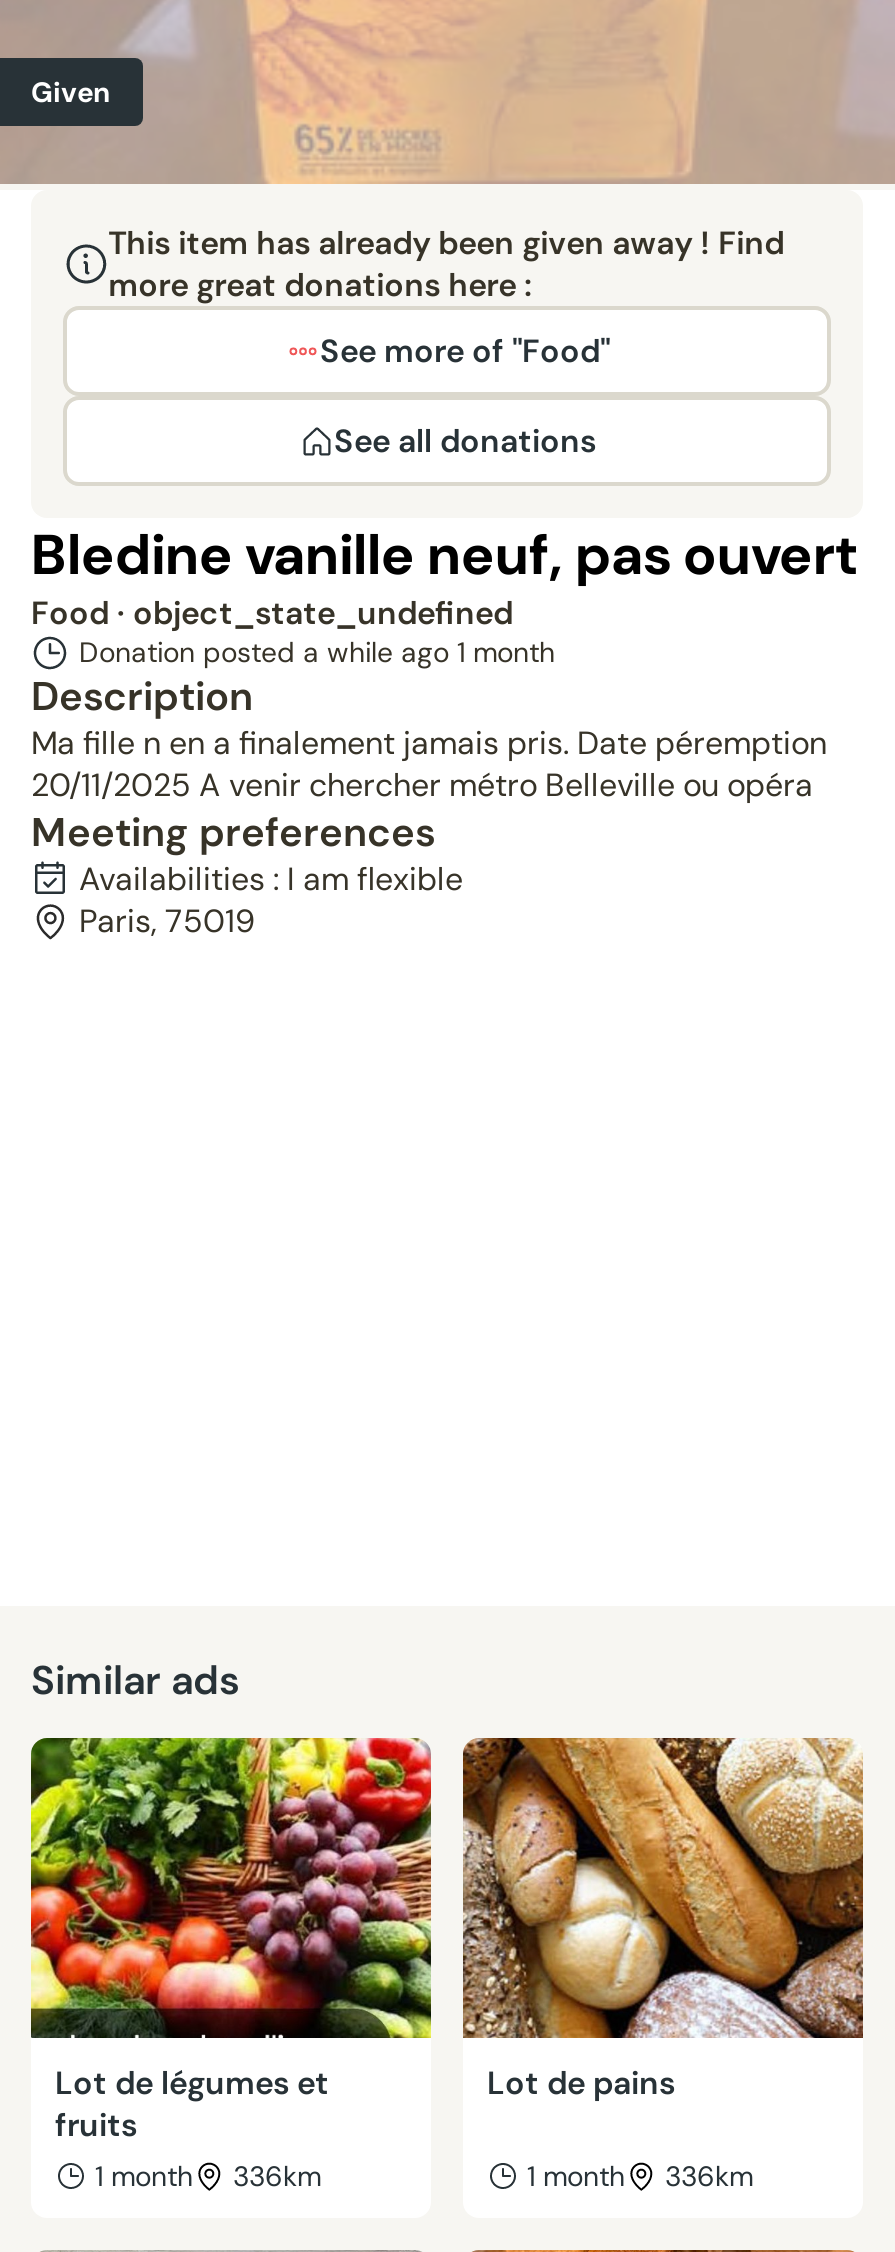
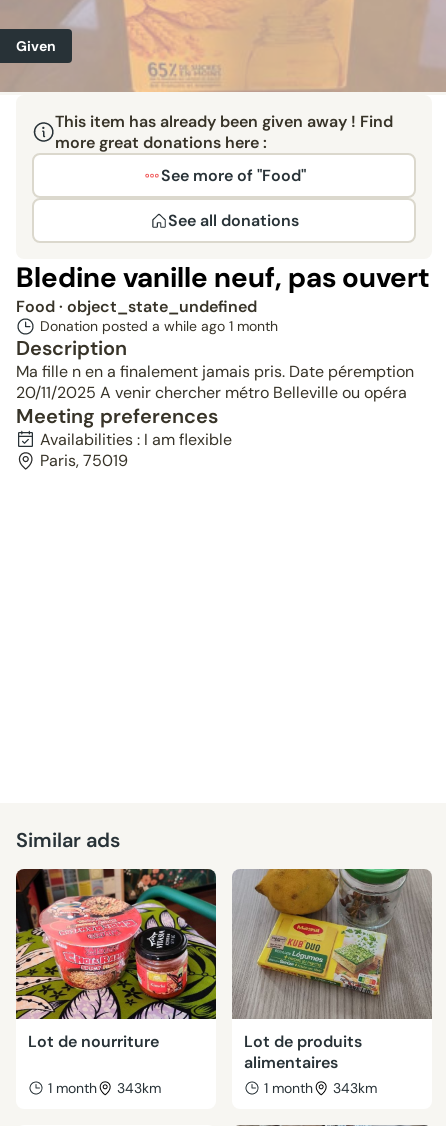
- [image]
- Lot de légumes et
- fruits
+ [image]
+ Lot de nourriture

- [image]
- Lot de pains
+ [image]
+ Lot de produits
+ alimentaires

- 1 month 336km
+ 1 month 343km

- 1 month 336km
+ 1 month 343km
